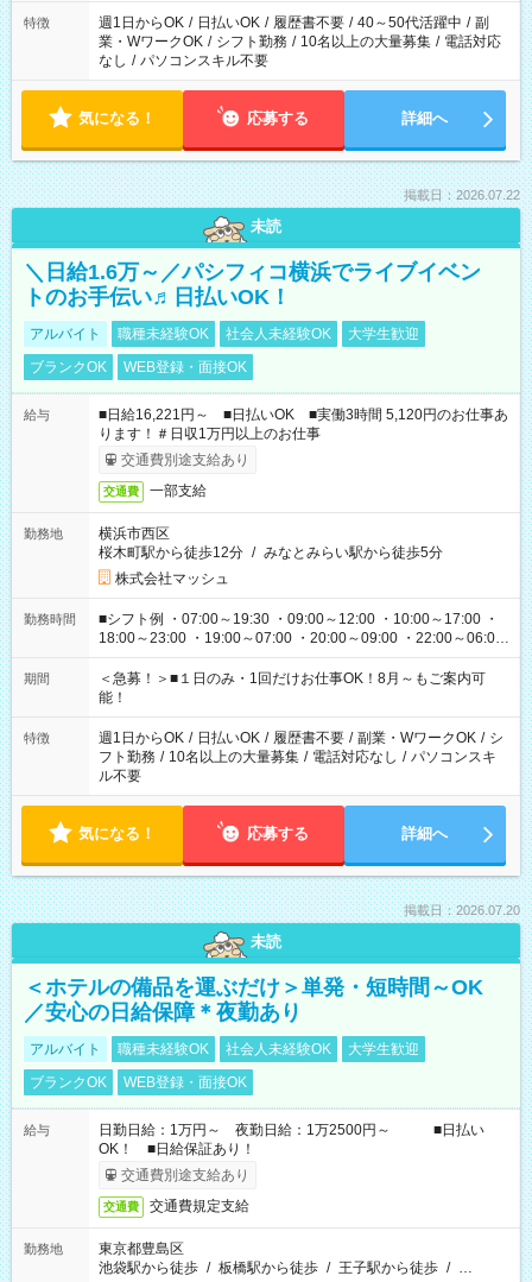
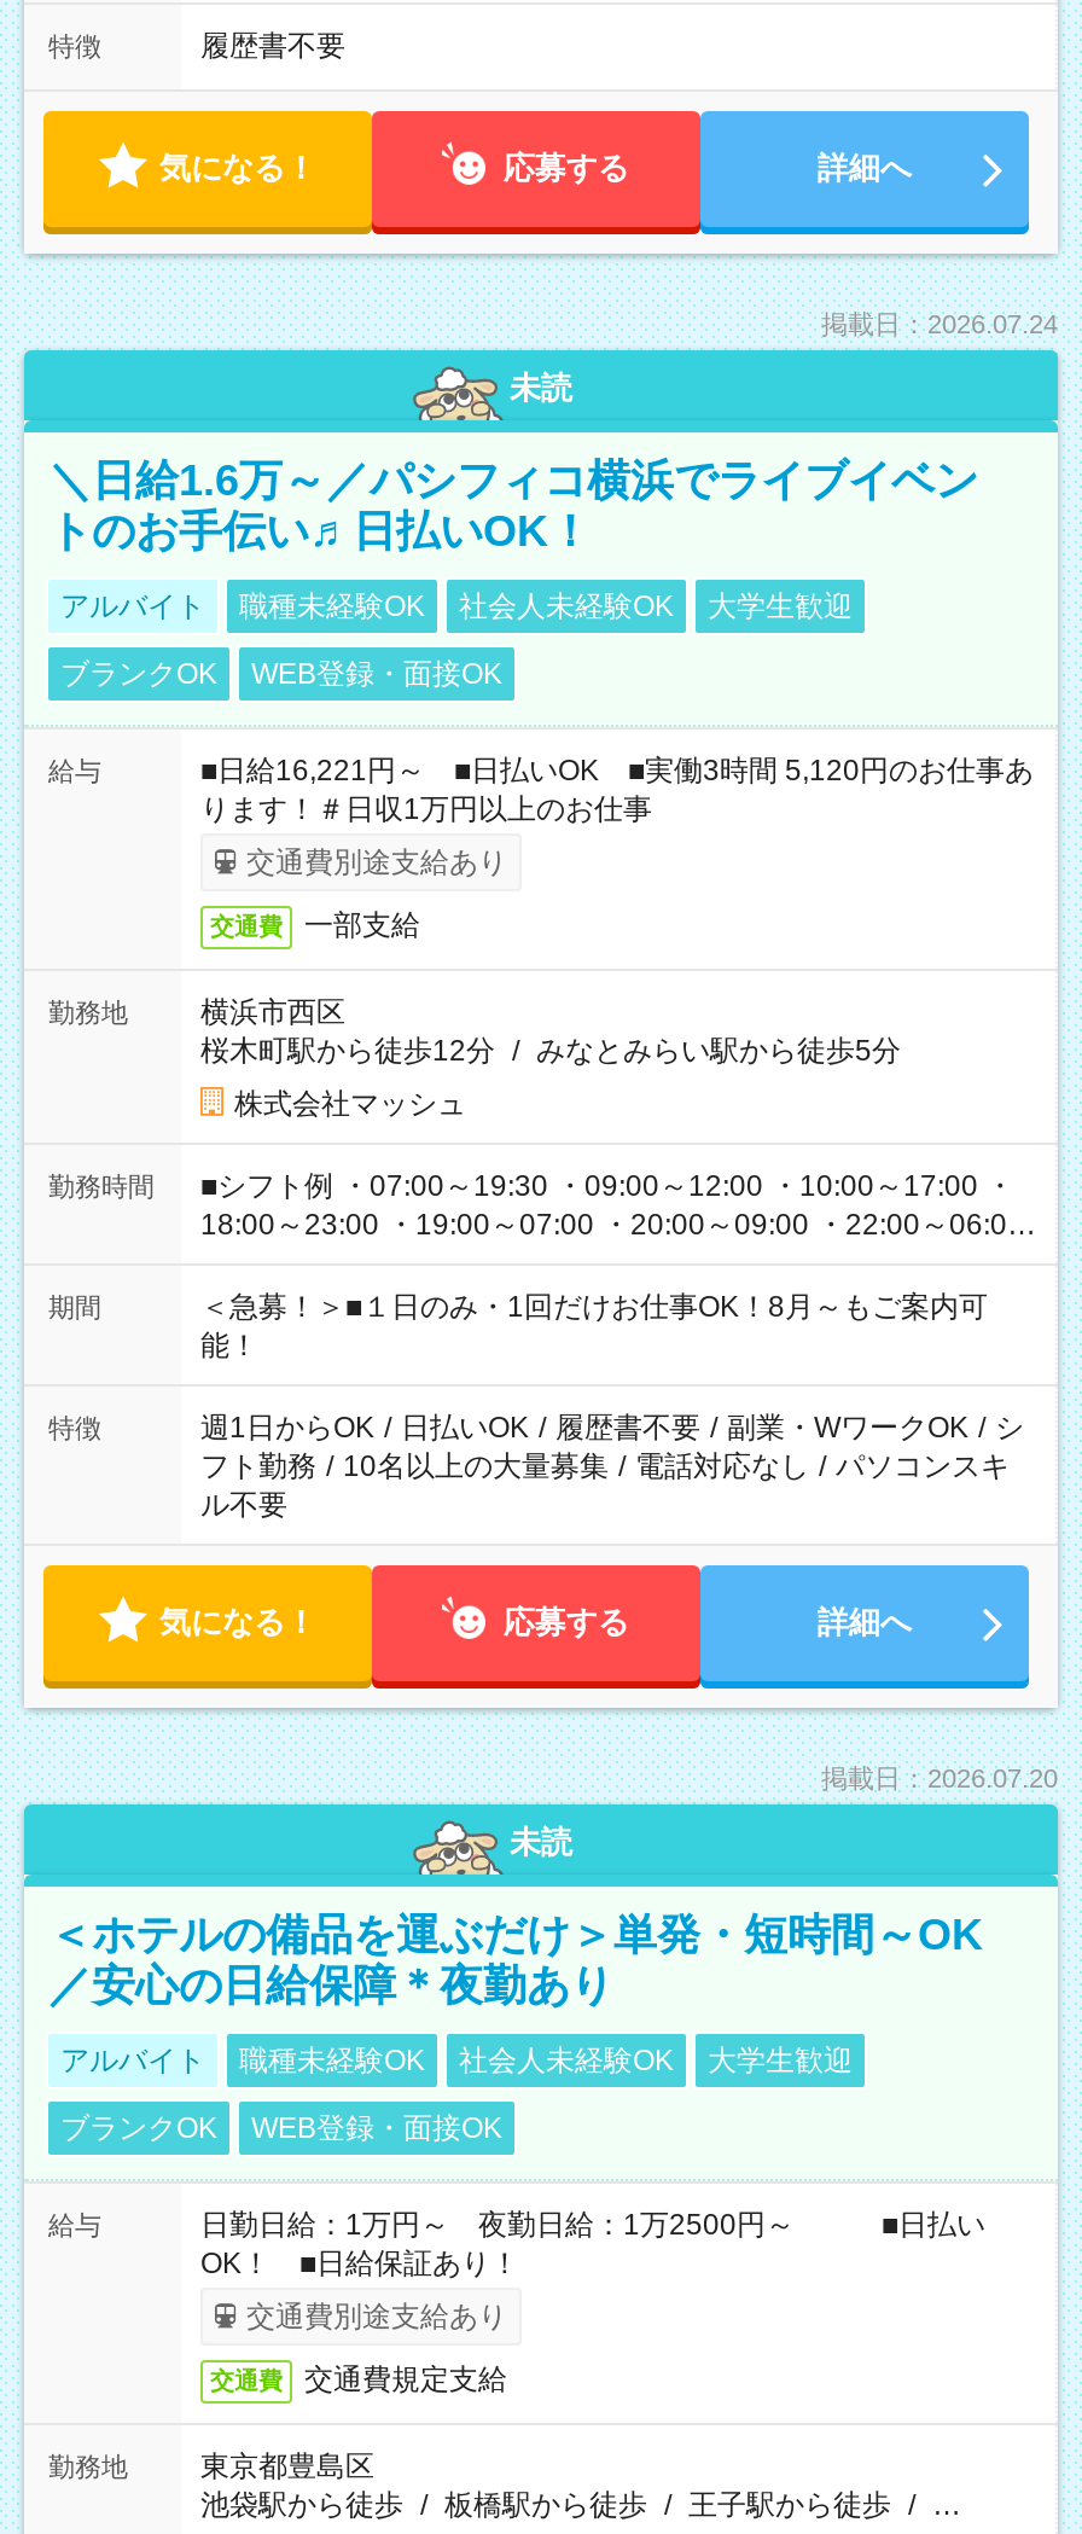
- 週1日からOK / 日払いOK / 履歴書不要 / 40～50代活躍中 / 副
- 業・WワークOK / シフト勤務 / 10名以上の大量募集 / 電話対応
- なし / パソコンスキル不要
+ 履歴書不要

- 掲載日：2026.07.22
+ 掲載日：2026.07.24
